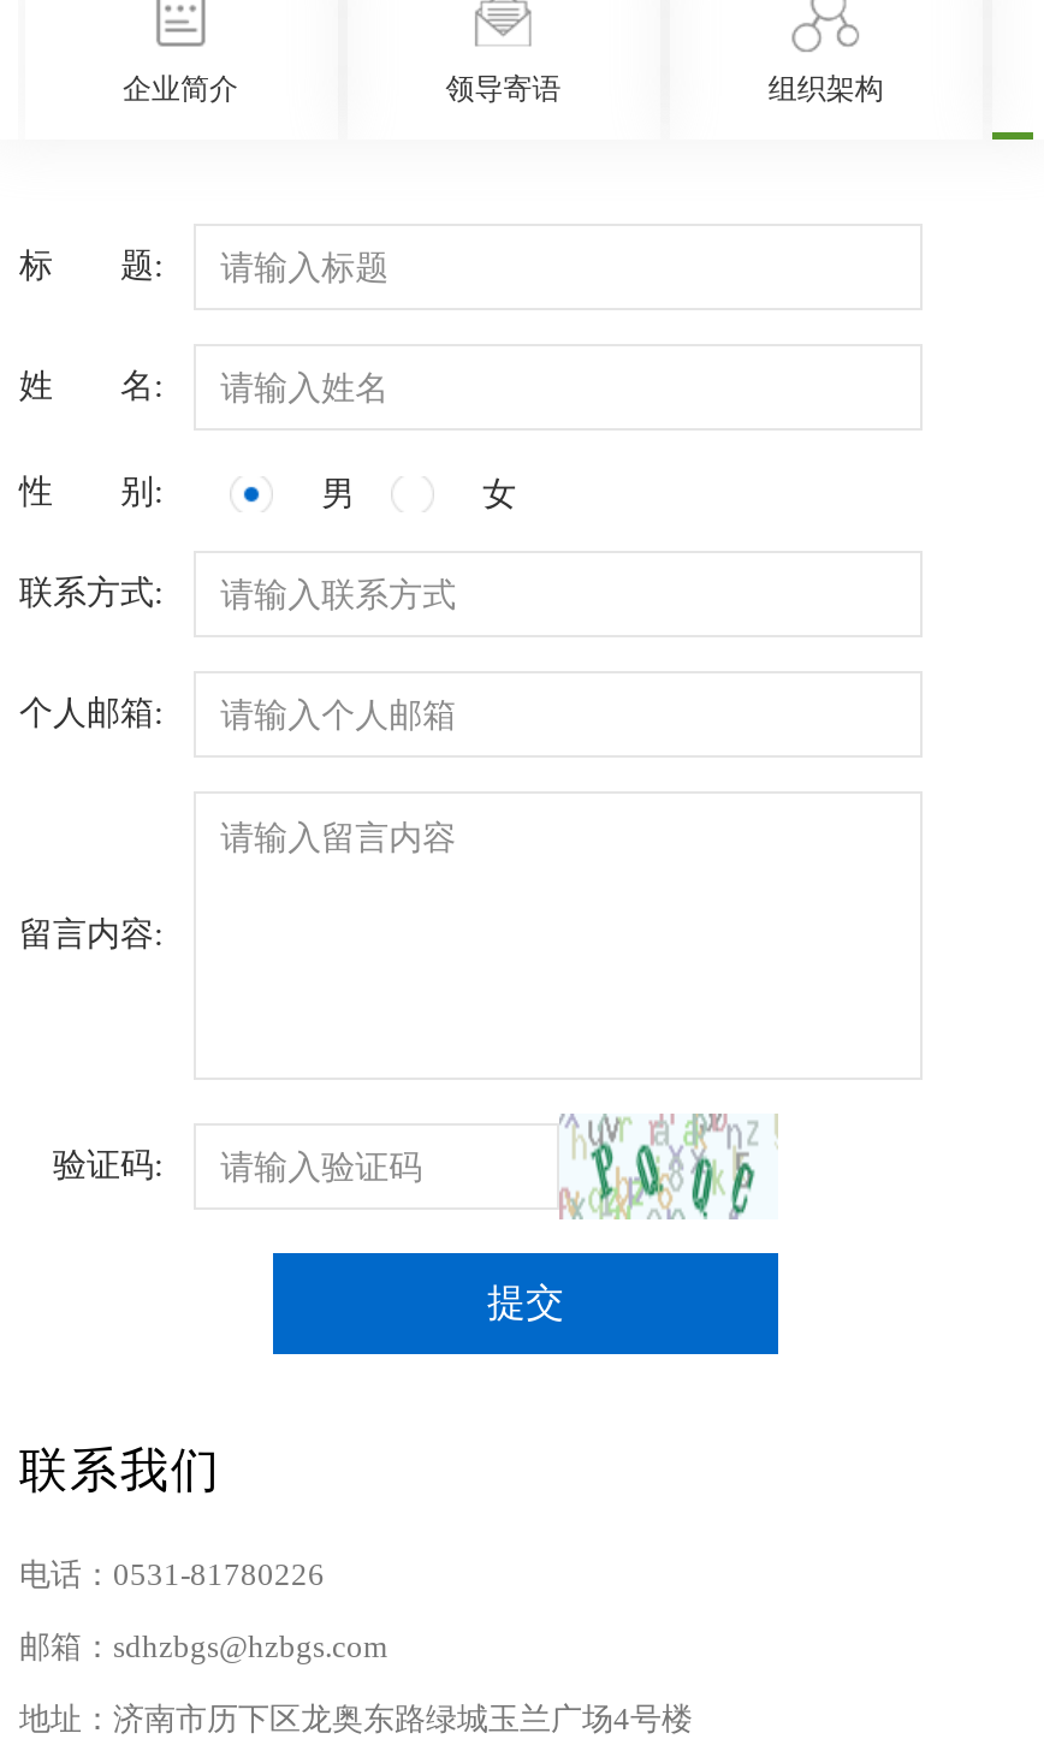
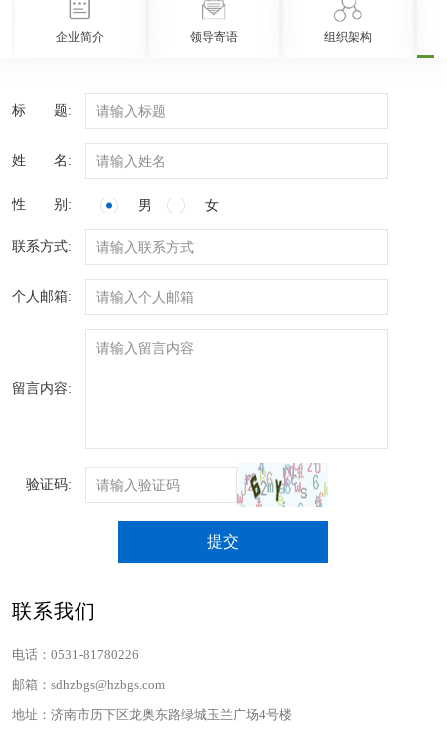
- [image]
+ [image]
